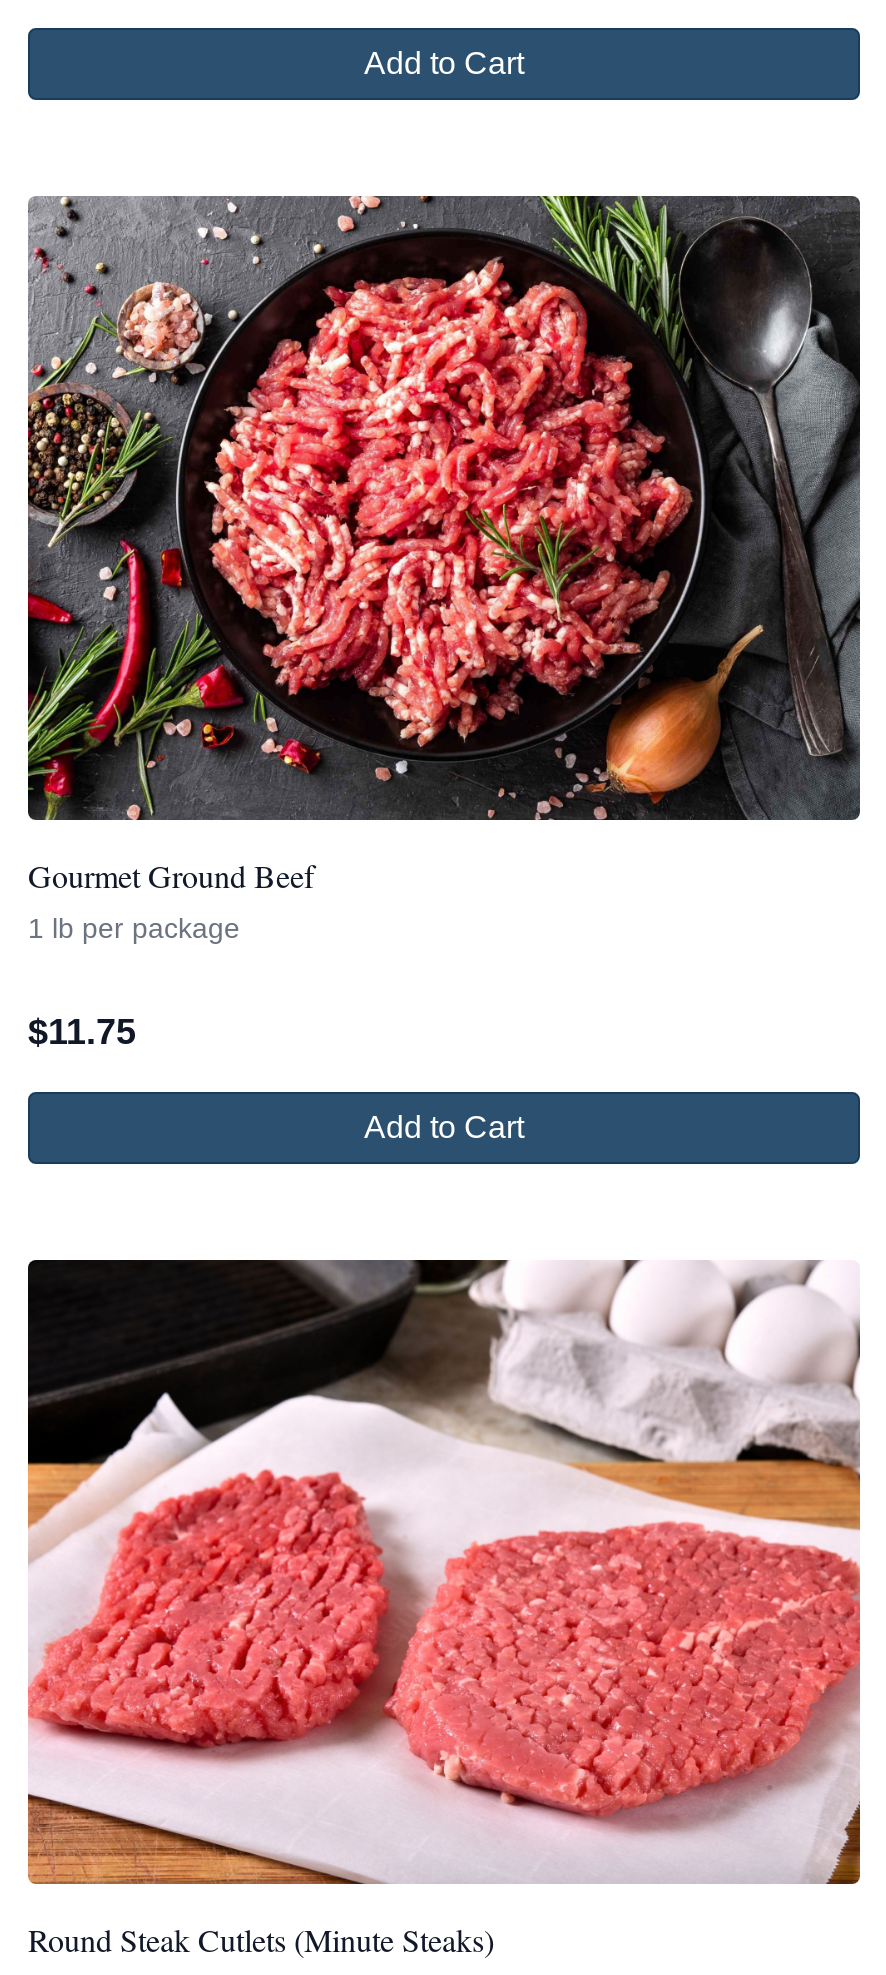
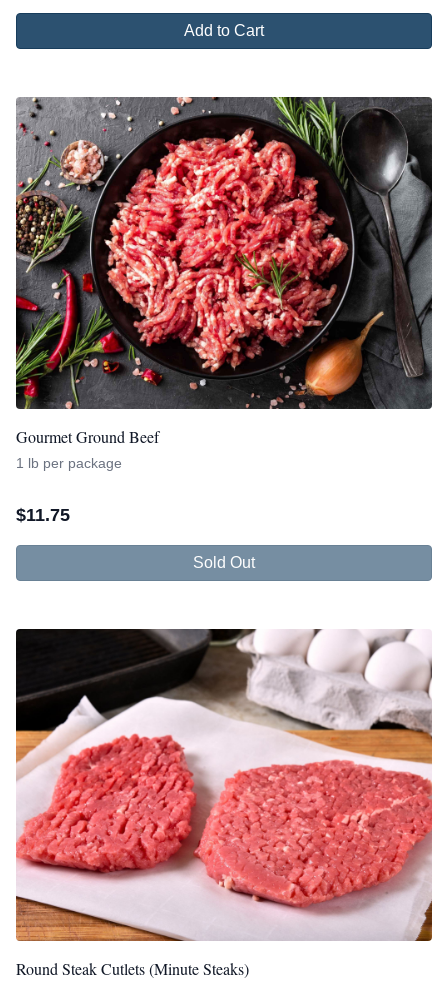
- Add to Cart
+ Sold Out
